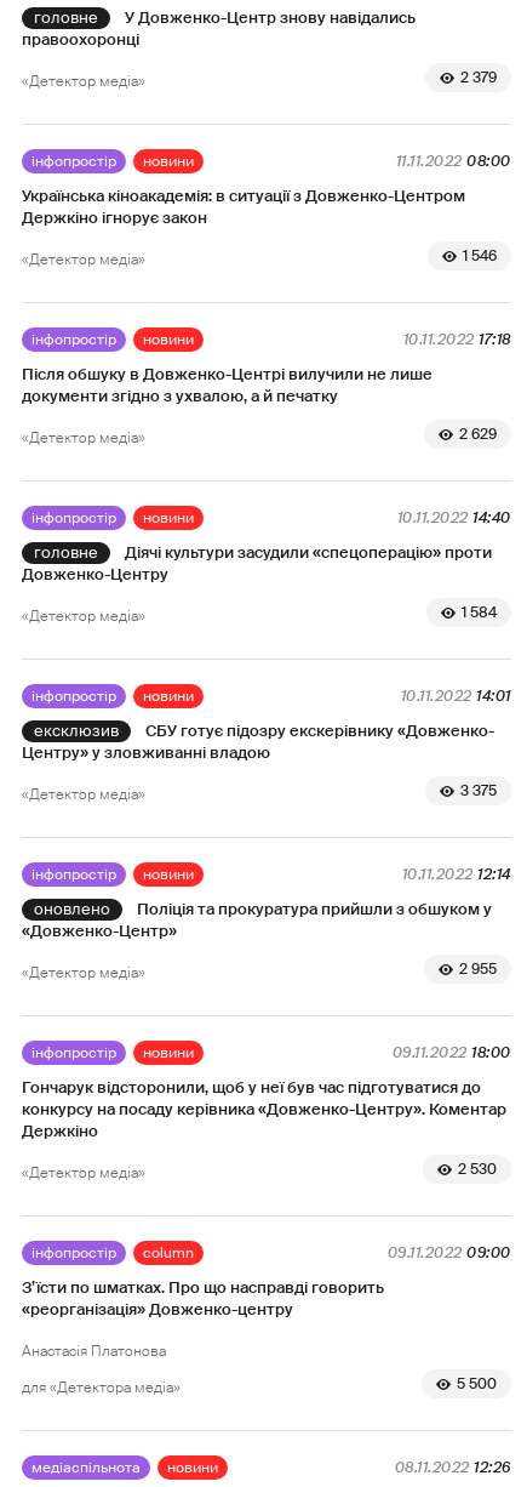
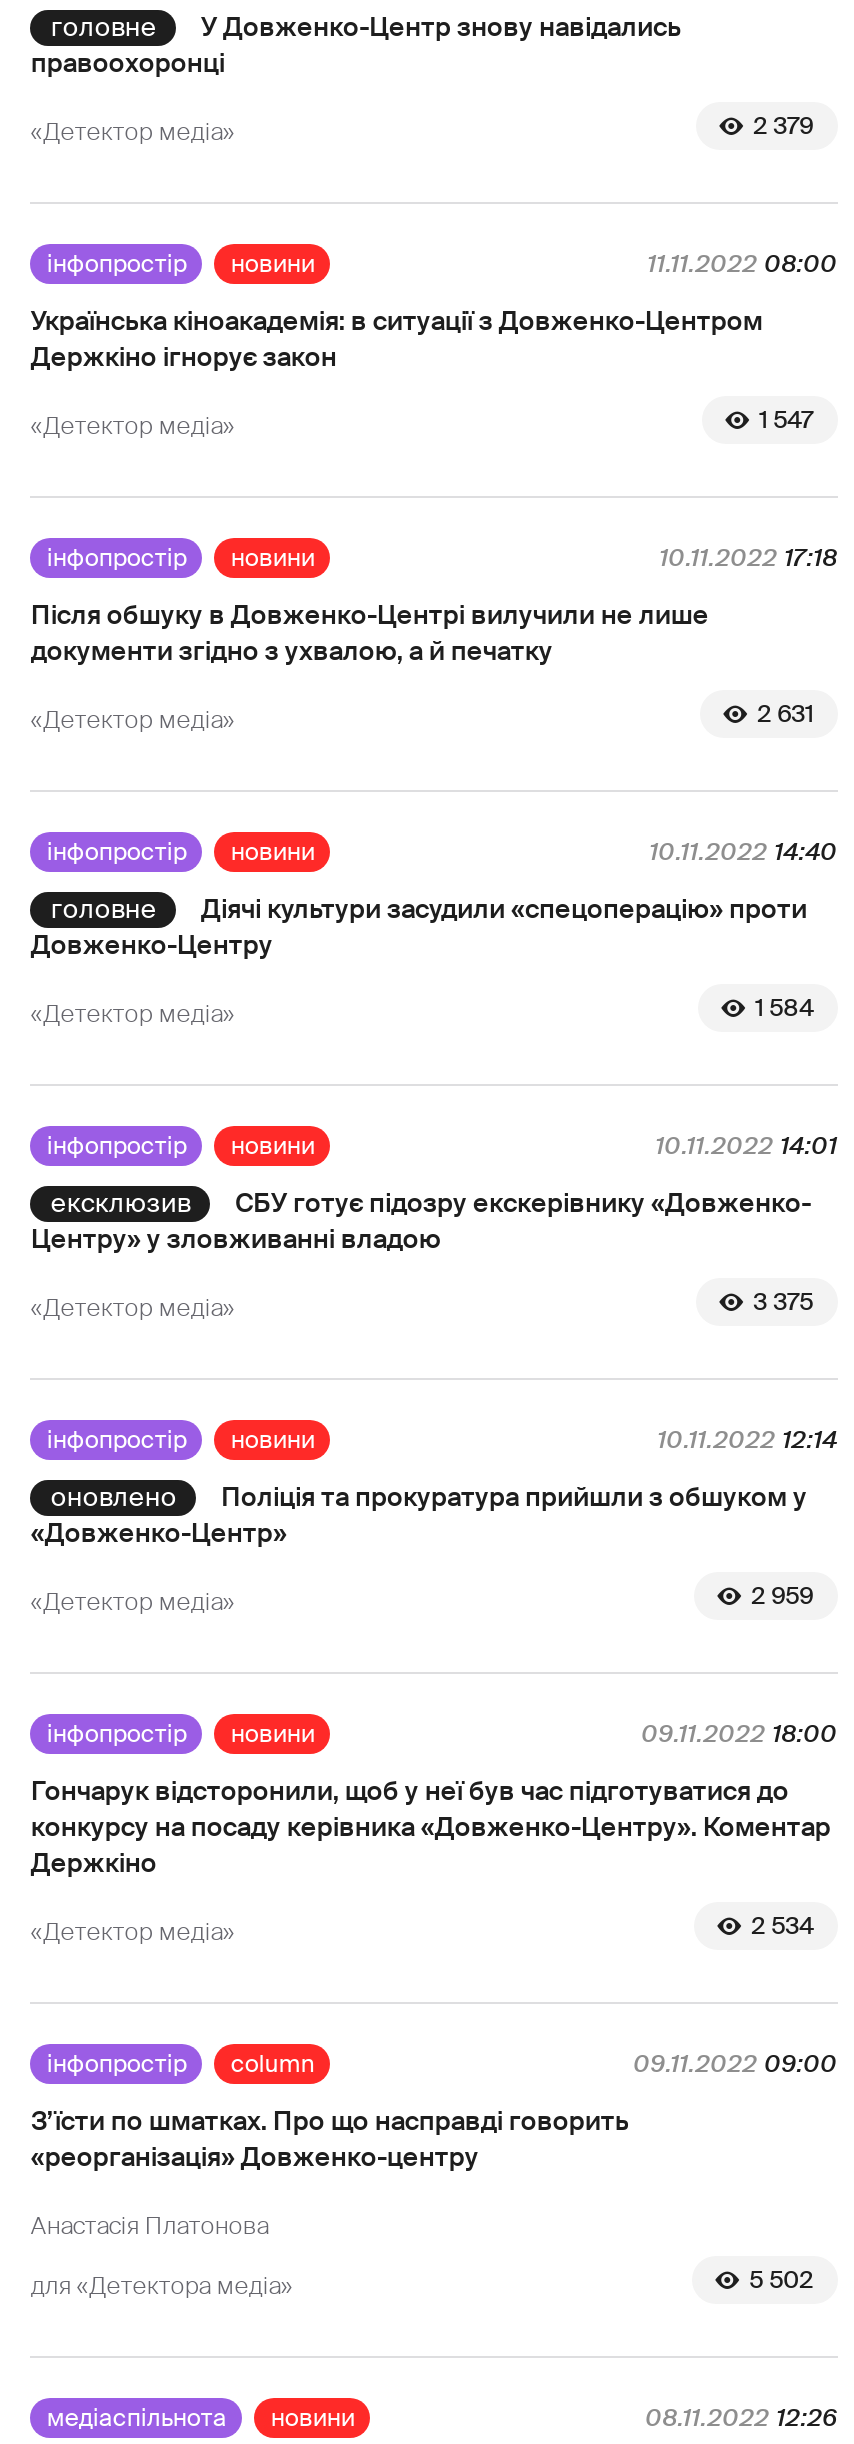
- 1 546
+ 1 547

- 2 629
+ 2 631

- 2 955
+ 2 959

- 2 530
+ 2 534

- 5 500
+ 5 502
